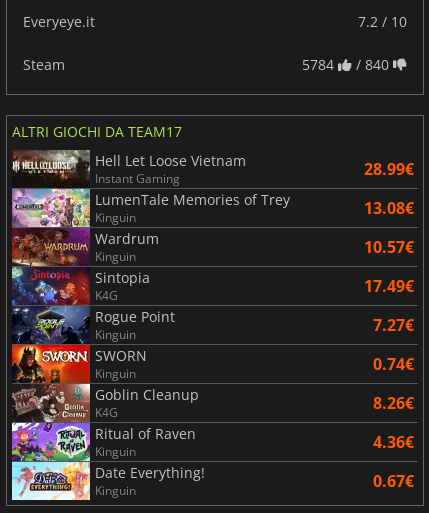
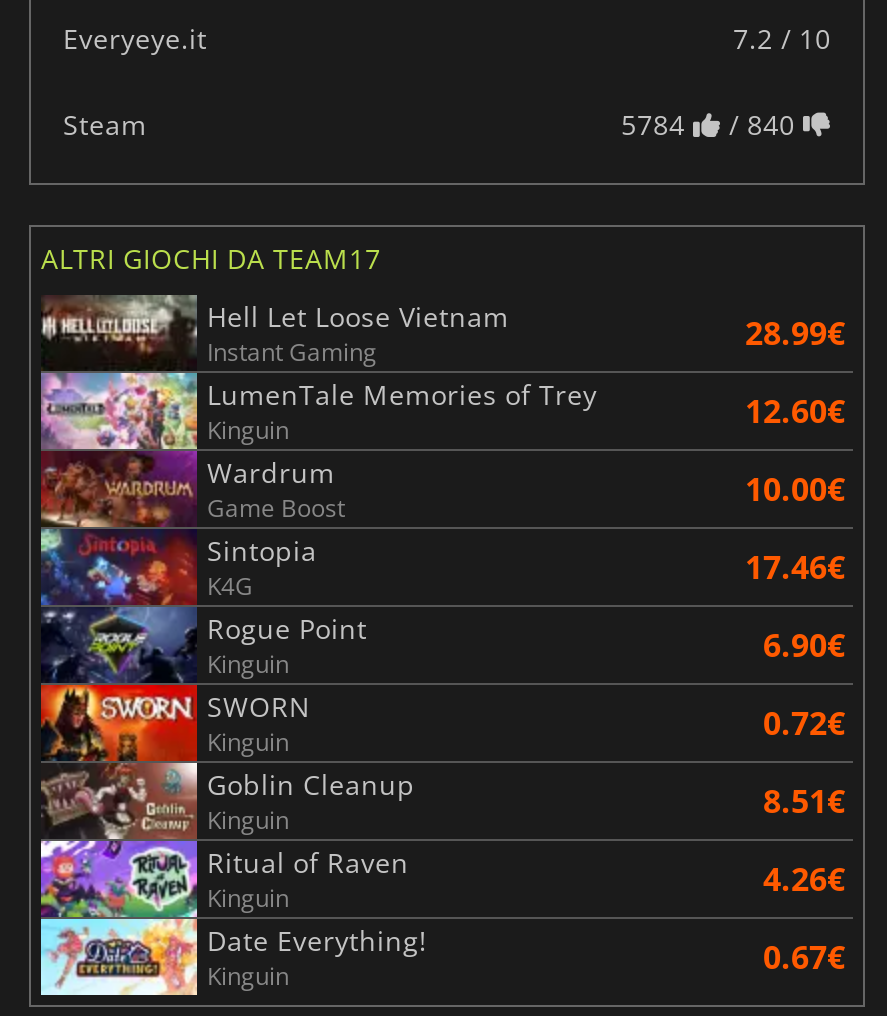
- 13.08€
+ 12.60€

- Kinguin
- 10.57€
+ Game Boost
+ 10.00€

- 17.49€
+ 17.46€

- 7.27€
+ 6.90€

- 0.74€
+ 0.72€

- K4G
- 8.26€
+ Kinguin
+ 8.51€

- 4.36€
+ 4.26€
